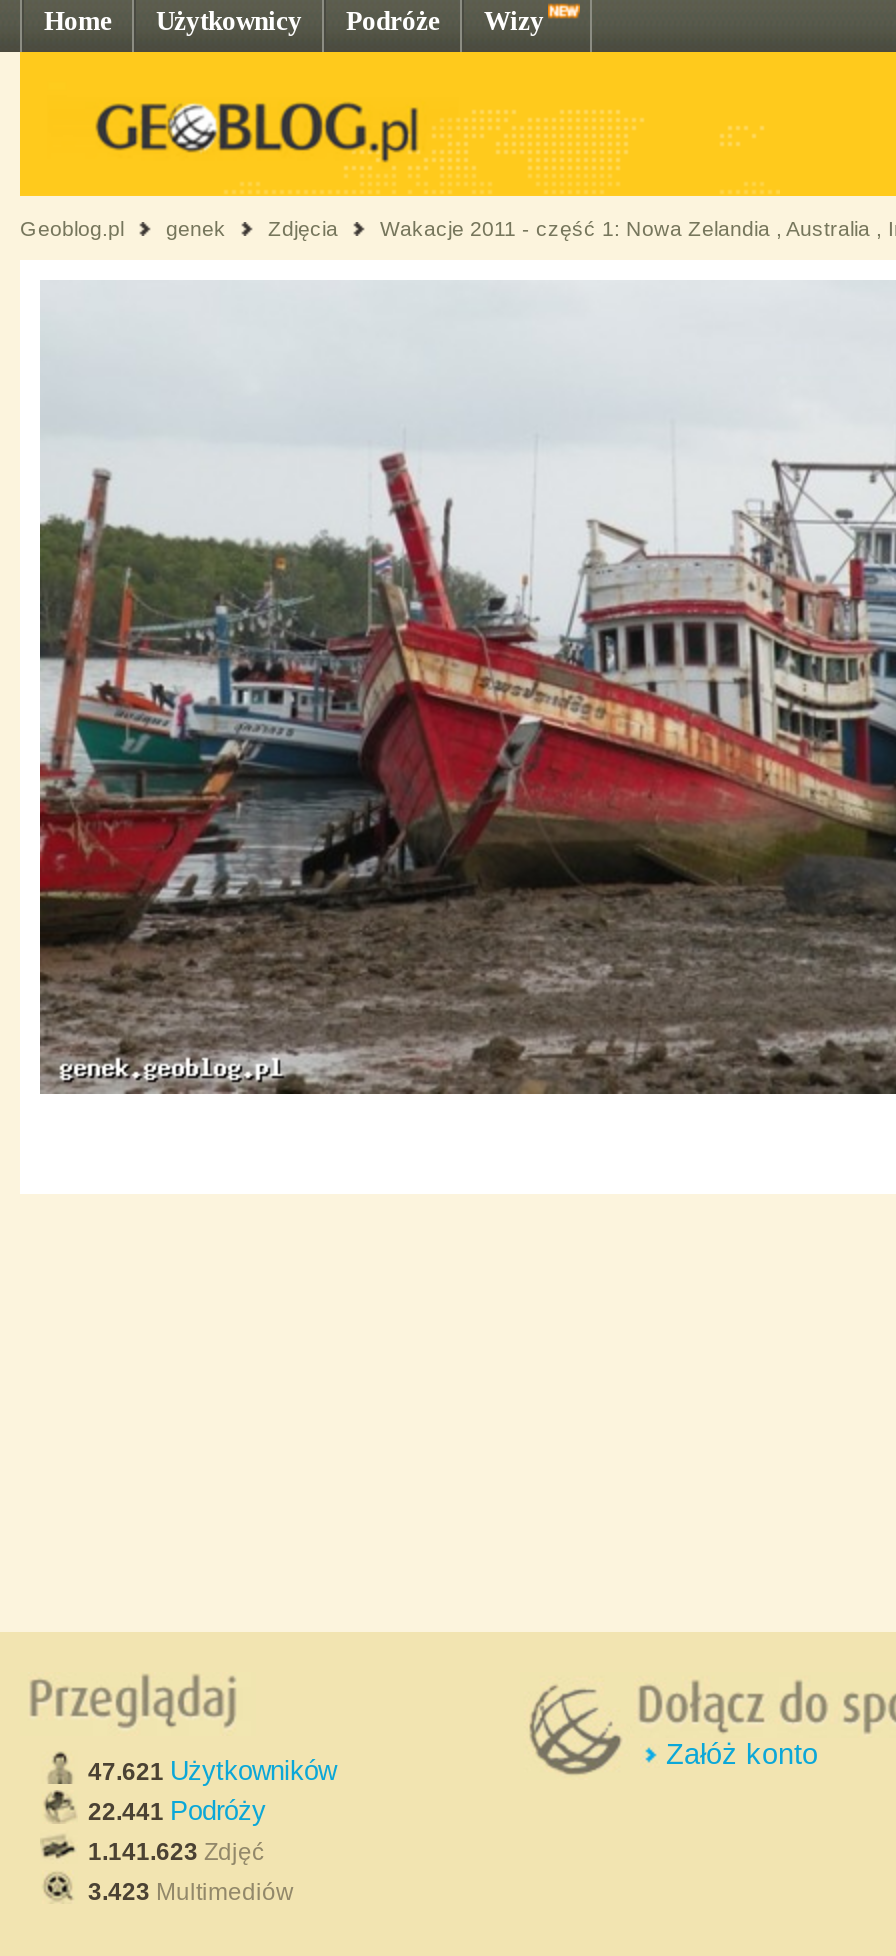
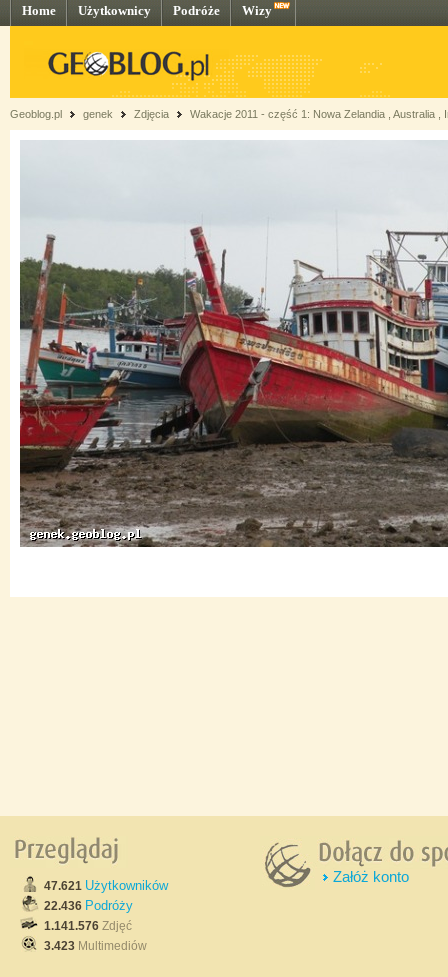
- 22.441 Podróży
+ 22.436 Podróży

- 1.141.623 Zdjęć
+ 1.141.576 Zdjęć
